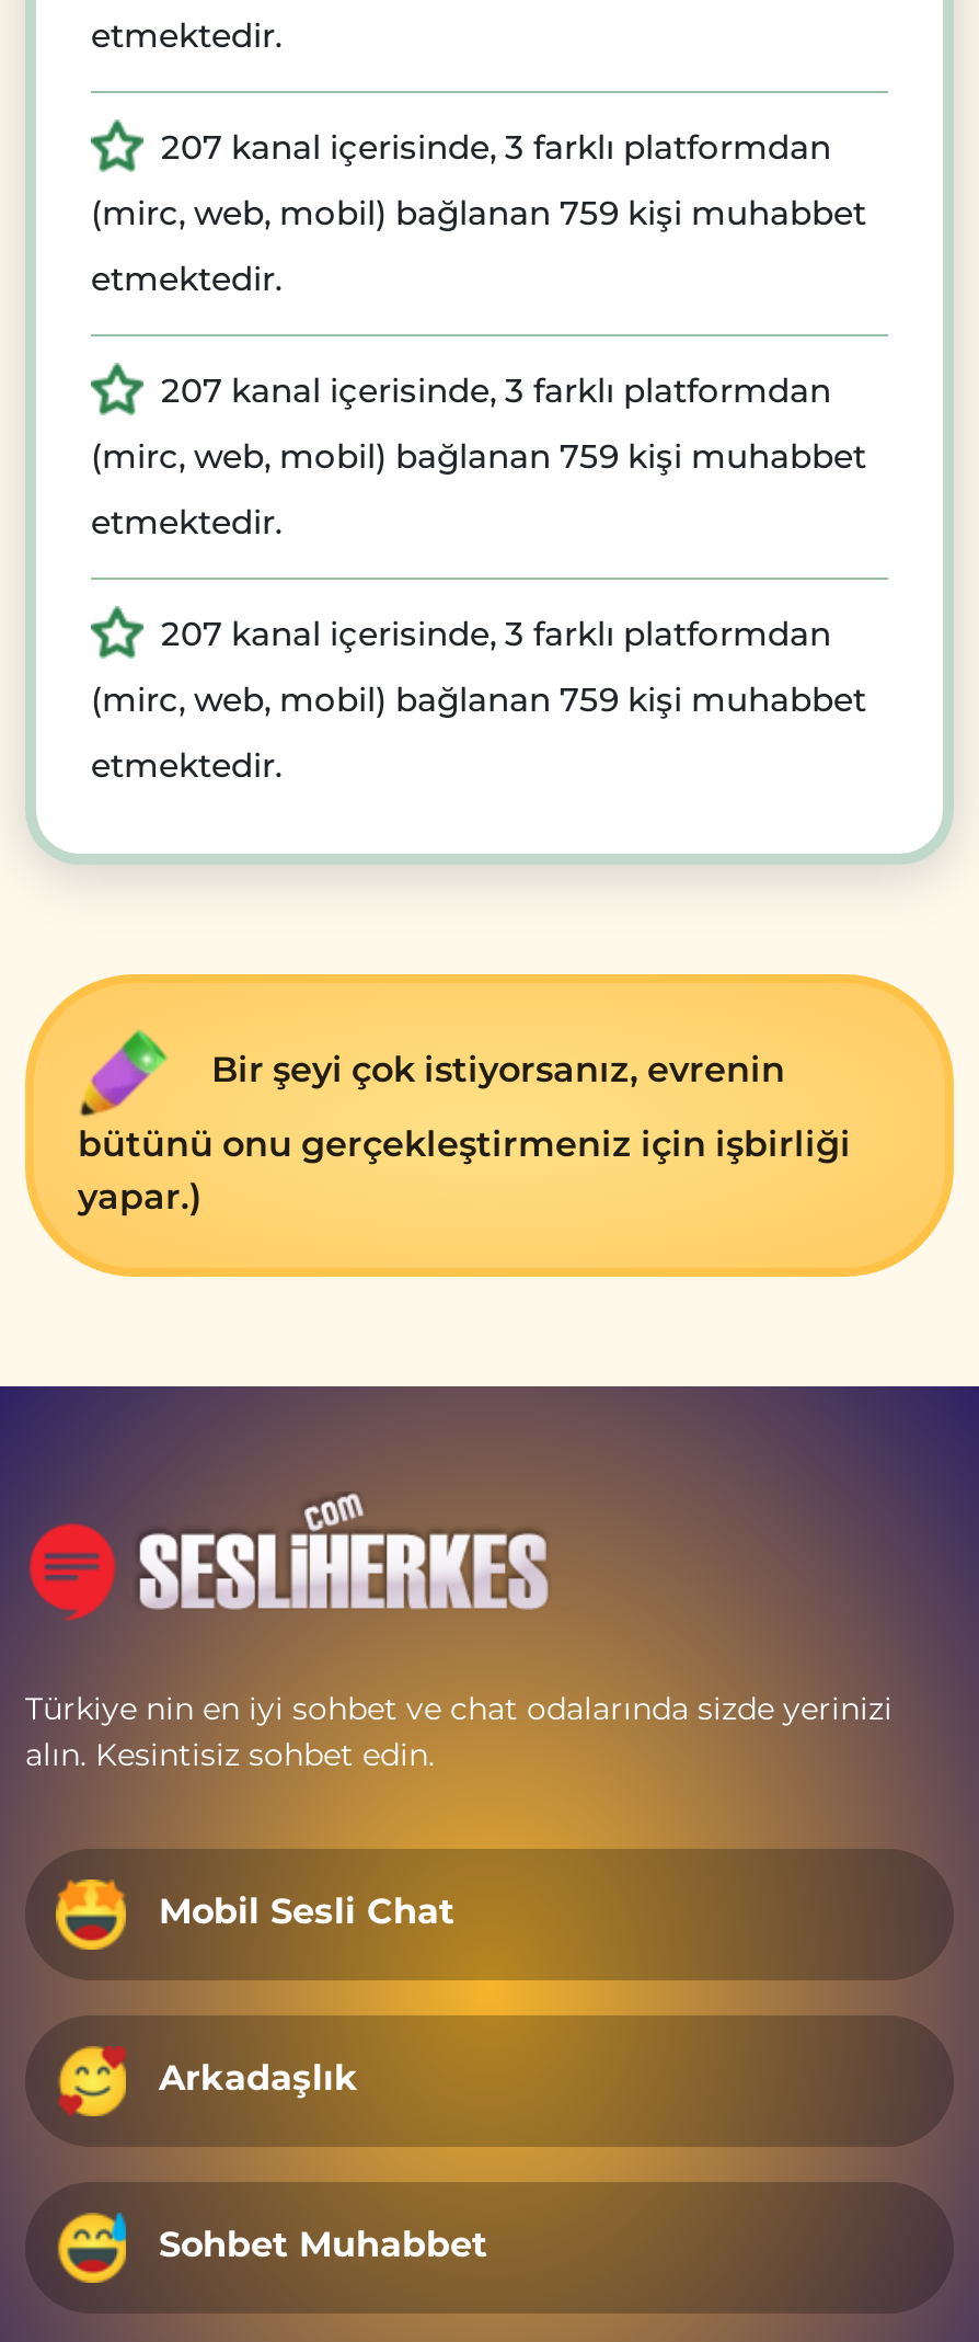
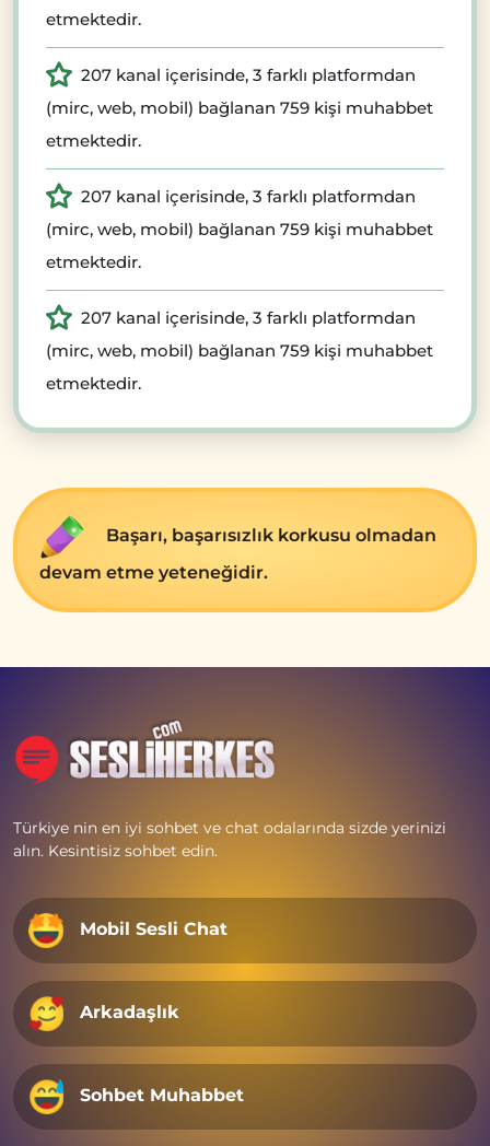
- Bir şeyi çok istiyorsanız, evrenin
+ Başarı, başarısızlık korkusu olmadan

- bütünü onu gerçekleştirmeniz için işbirliği
- yapar.)
+ devam etme yeteneğidir.
